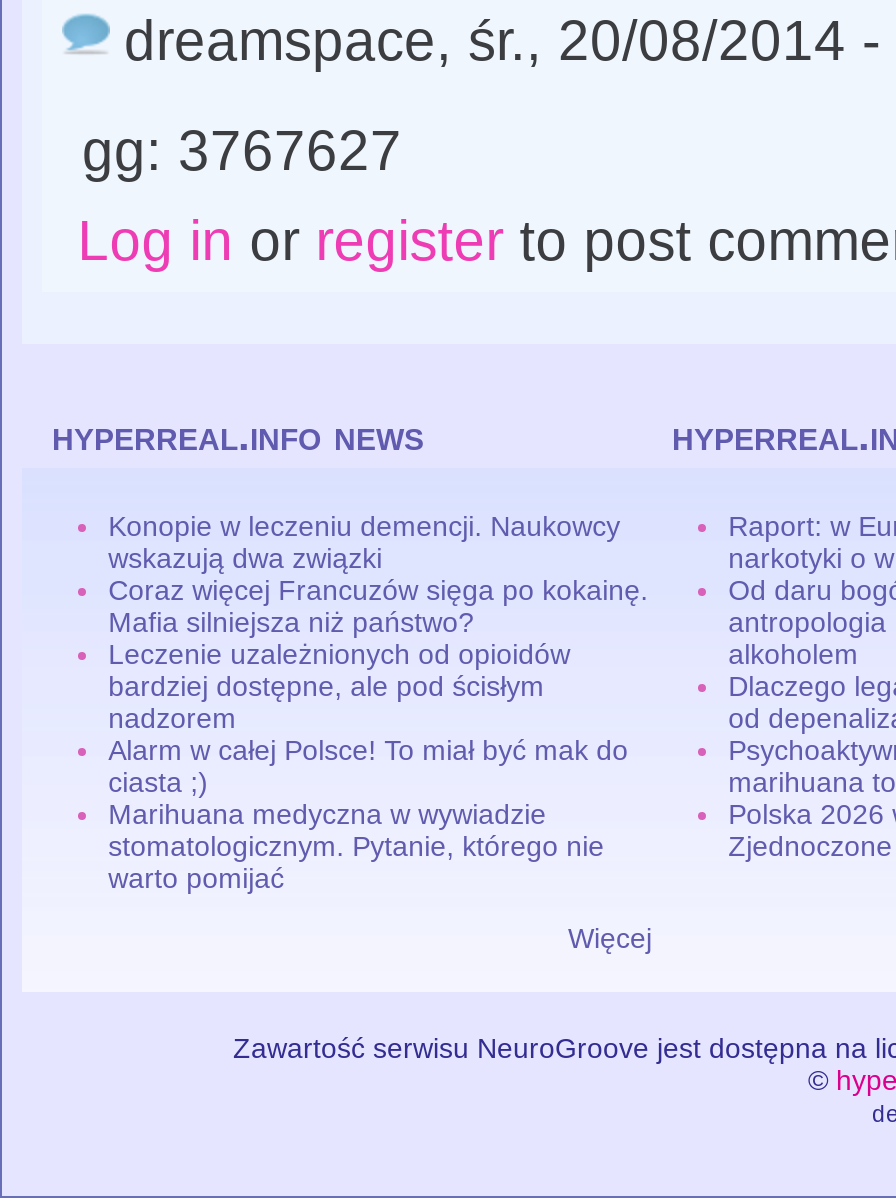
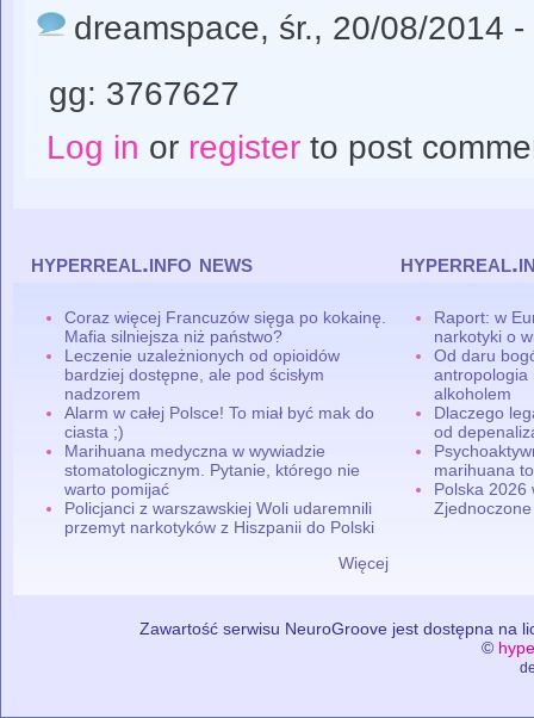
- Konopie w leczeniu demencji. Naukowcy
- wskazują dwa związki

moved up: Coraz więcej Francuzów sięga po kokainę. | Mafia silniejsza niż państwo? | Leczenie uzależnionych od opioidów | ... | stomatologicznym. Pytanie, którego nie | warto pomijać

+ Policjanci z warszawskiej Woli udaremnili
+ przemyt narkotyków z Hiszpanii do Polski
